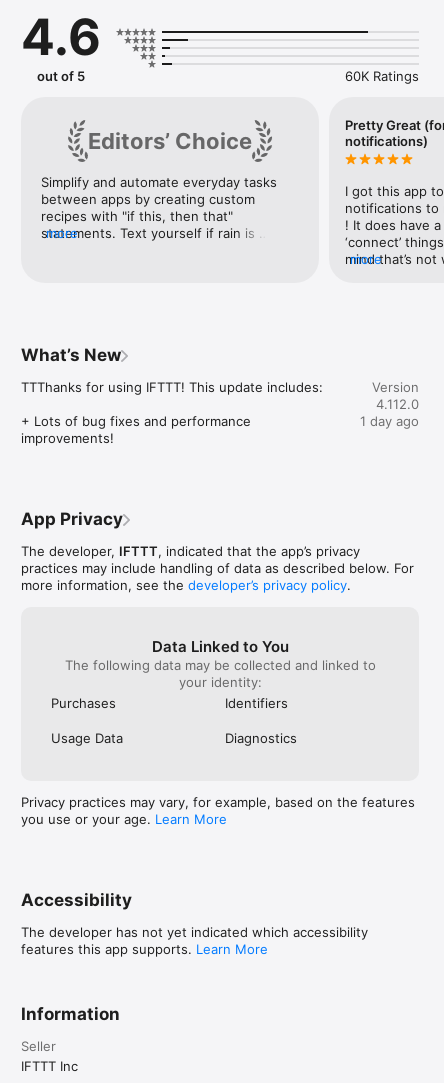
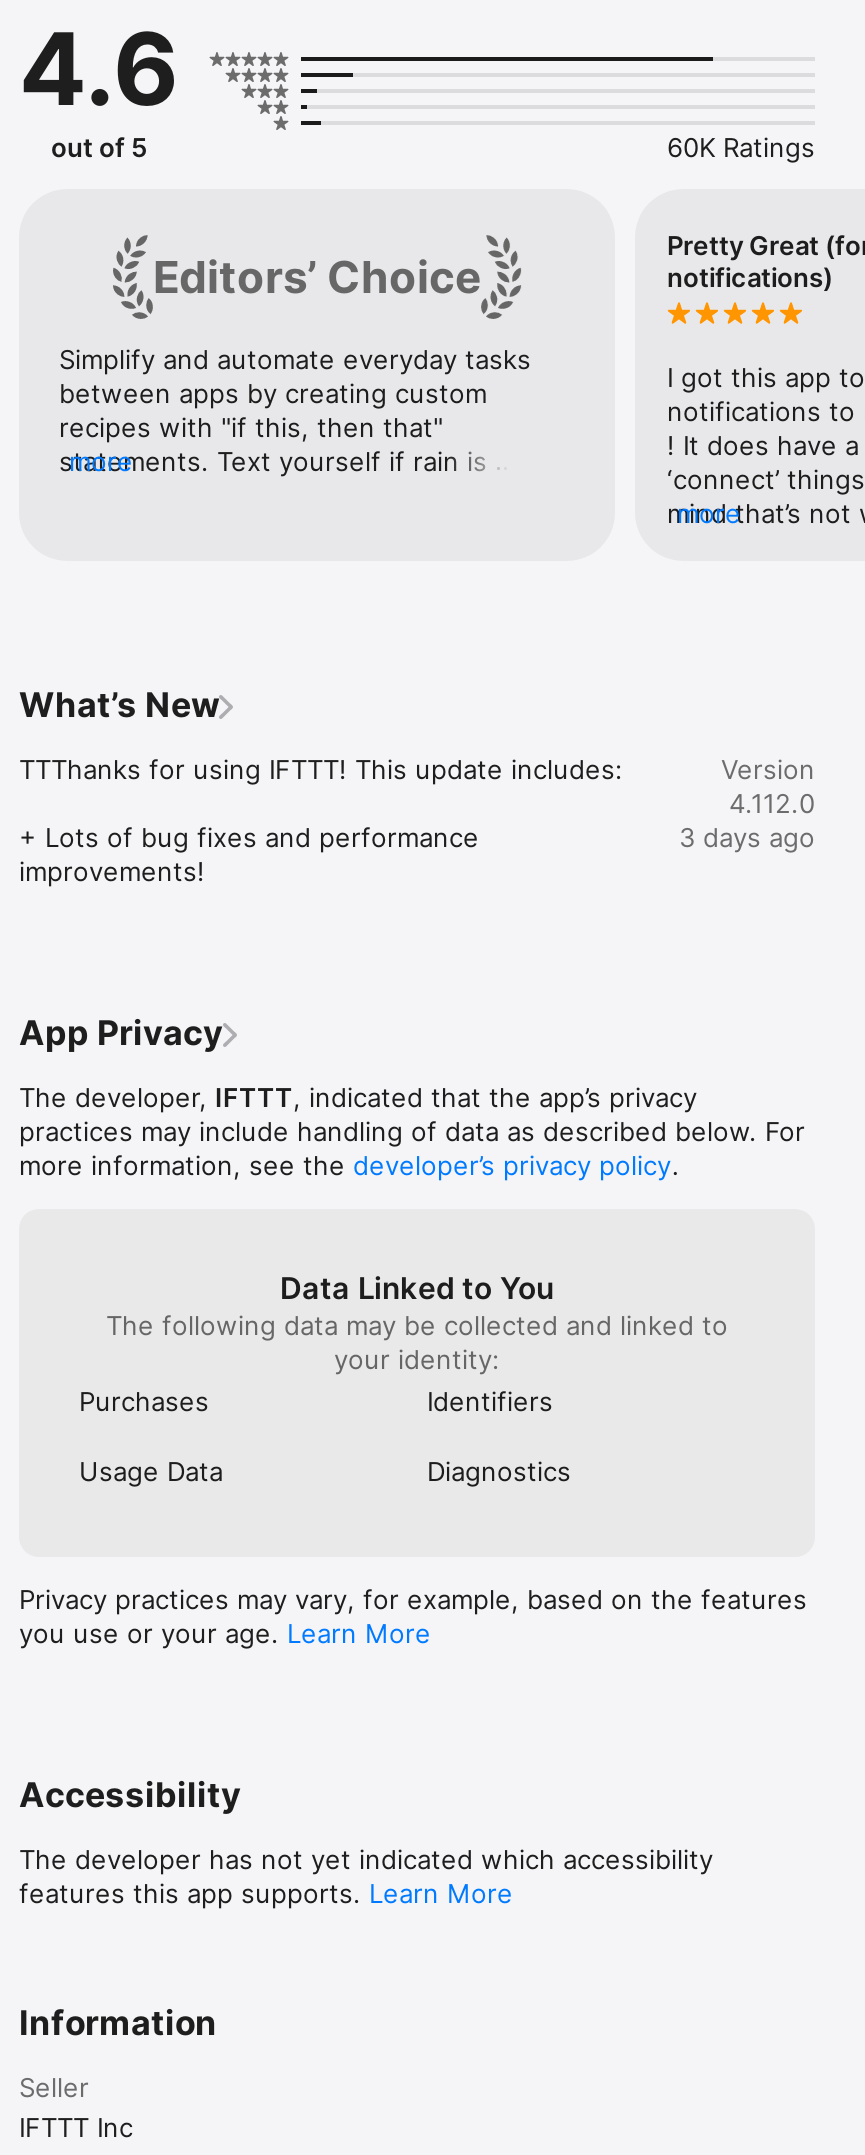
- 1 day ago
+ 3 days ago
